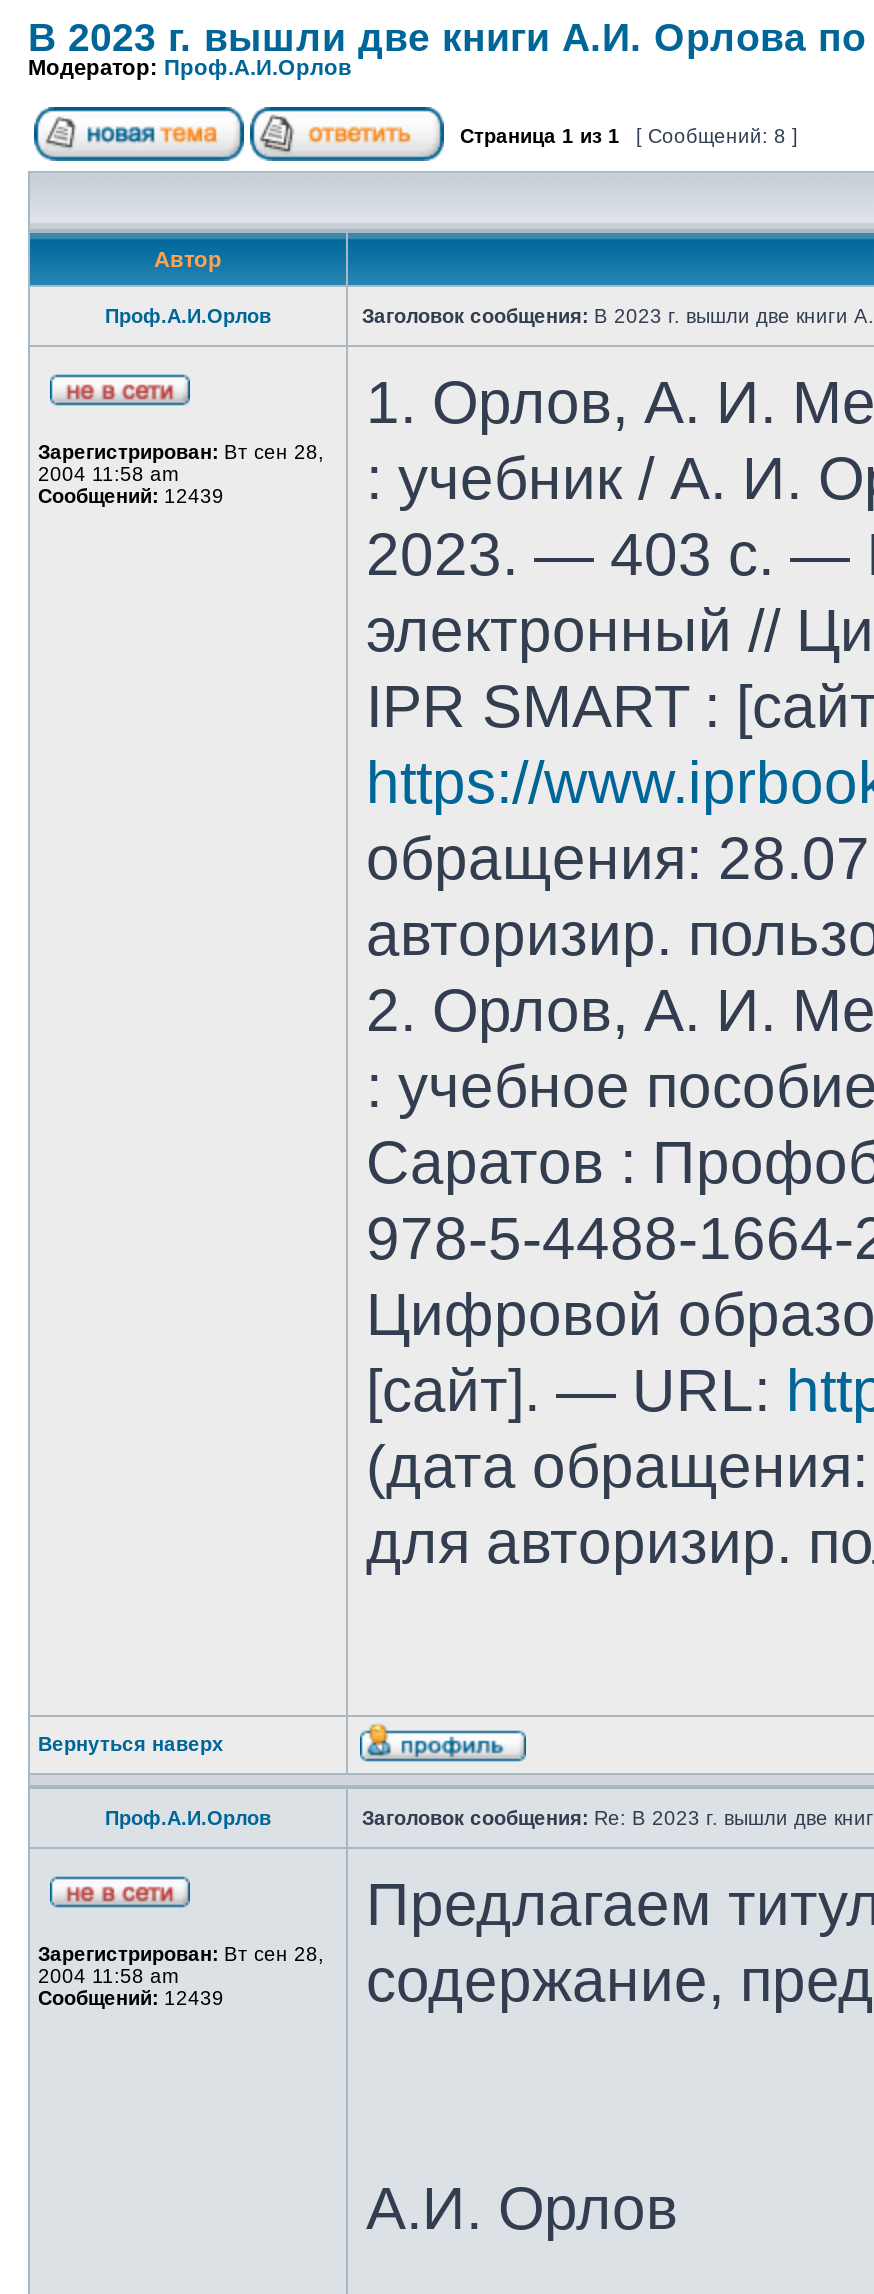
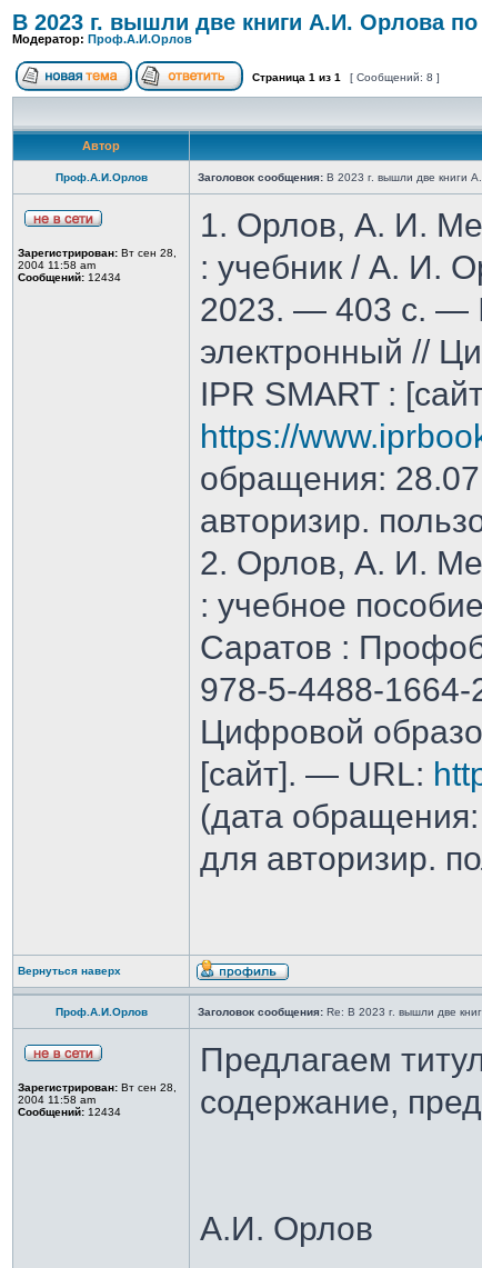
- Сообщений: 12439
+ Сообщений: 12434

- Сообщений: 12439
+ Сообщений: 12434
